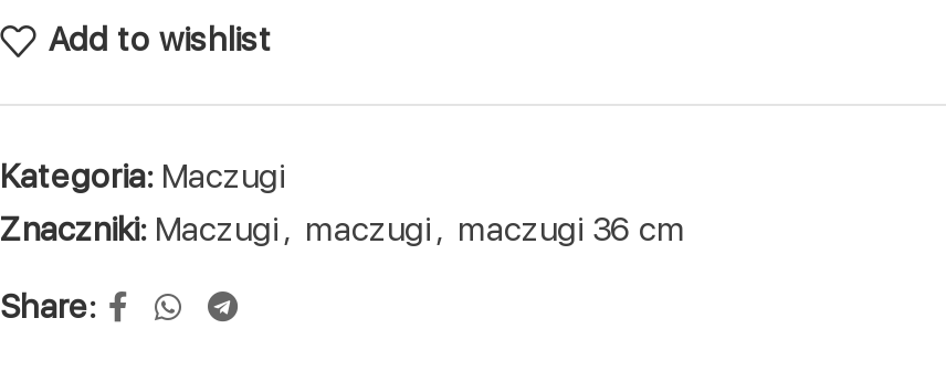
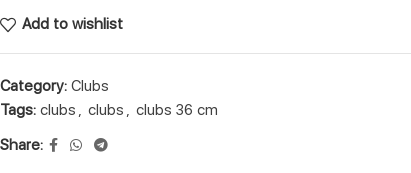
- Kategoria: Maczugi
- Znaczniki: Maczugi , maczugi , maczugi 36 cm
+ Category: Clubs
+ Tags: clubs , clubs , clubs 36 cm
